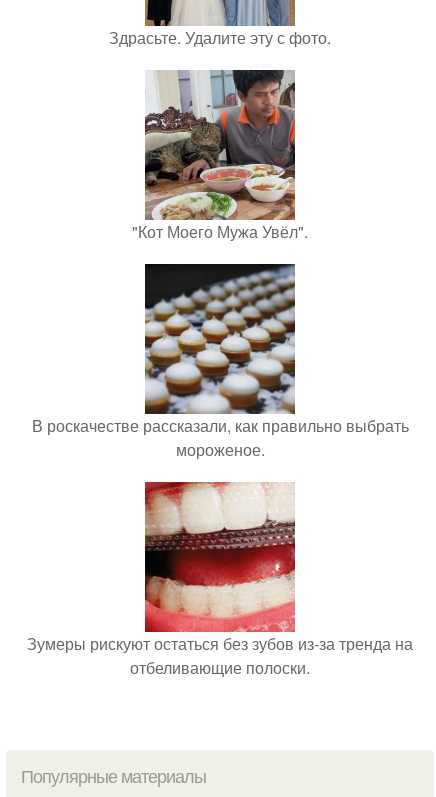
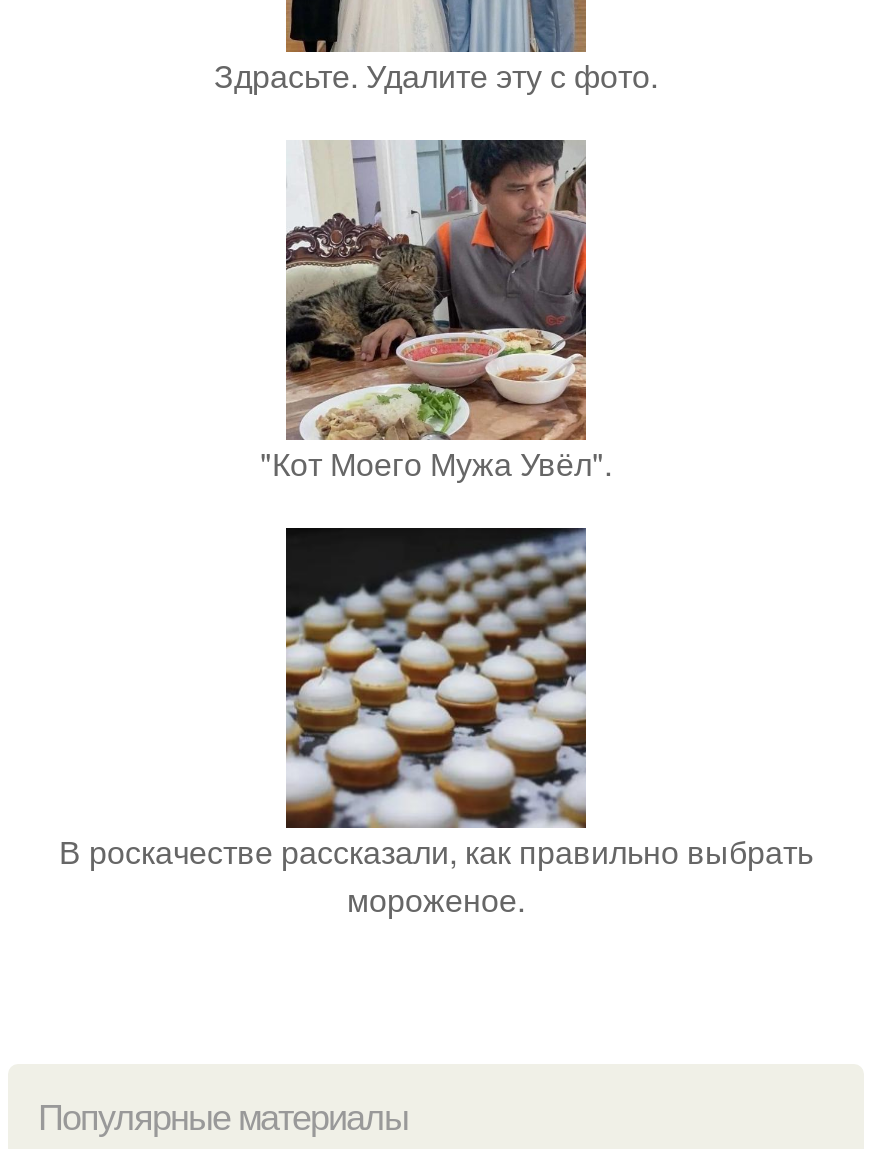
- [image]
- Зумеры рискуют остаться без зубов из-за тренда на
- отбеливающие полоски.
